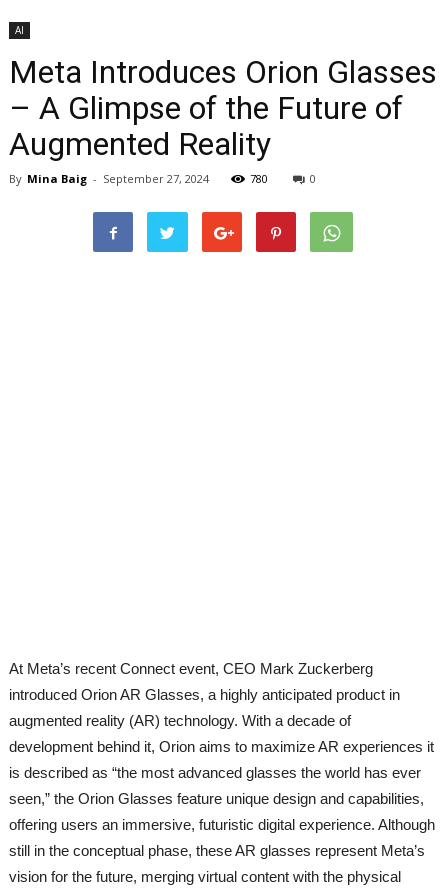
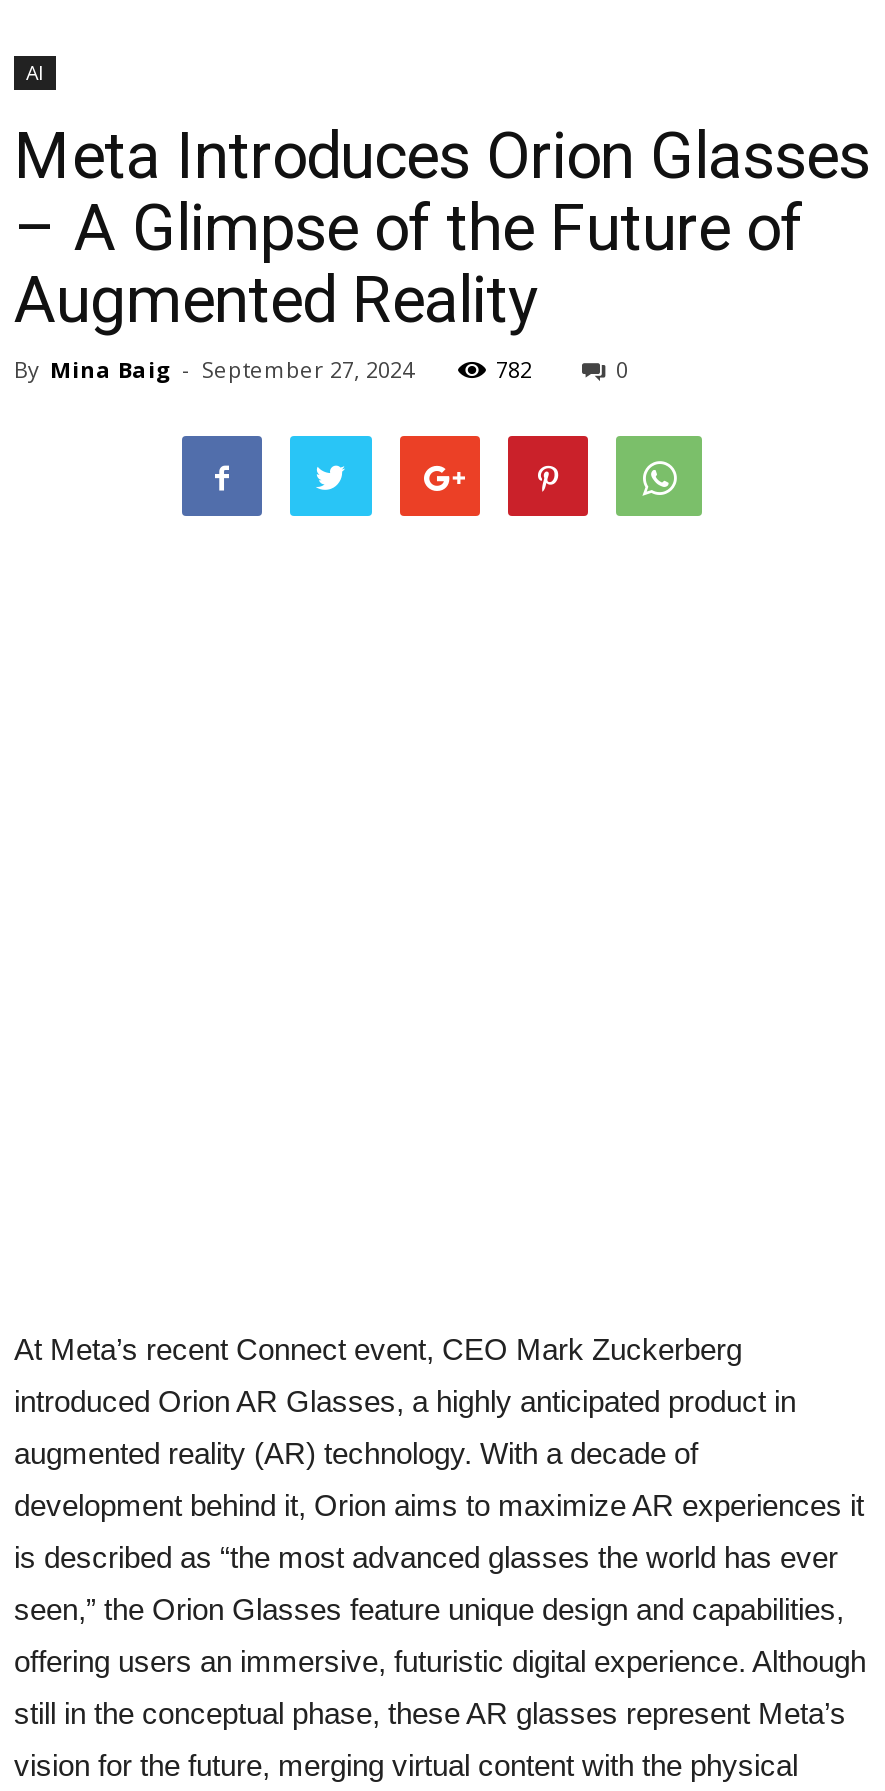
- 780
+ 782
